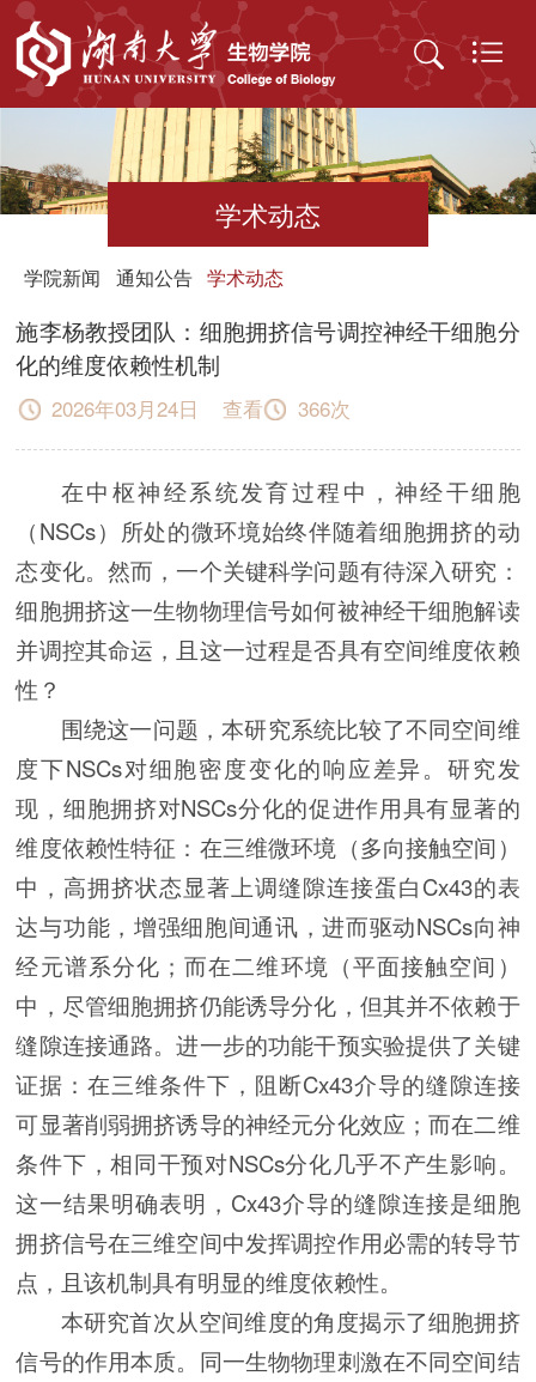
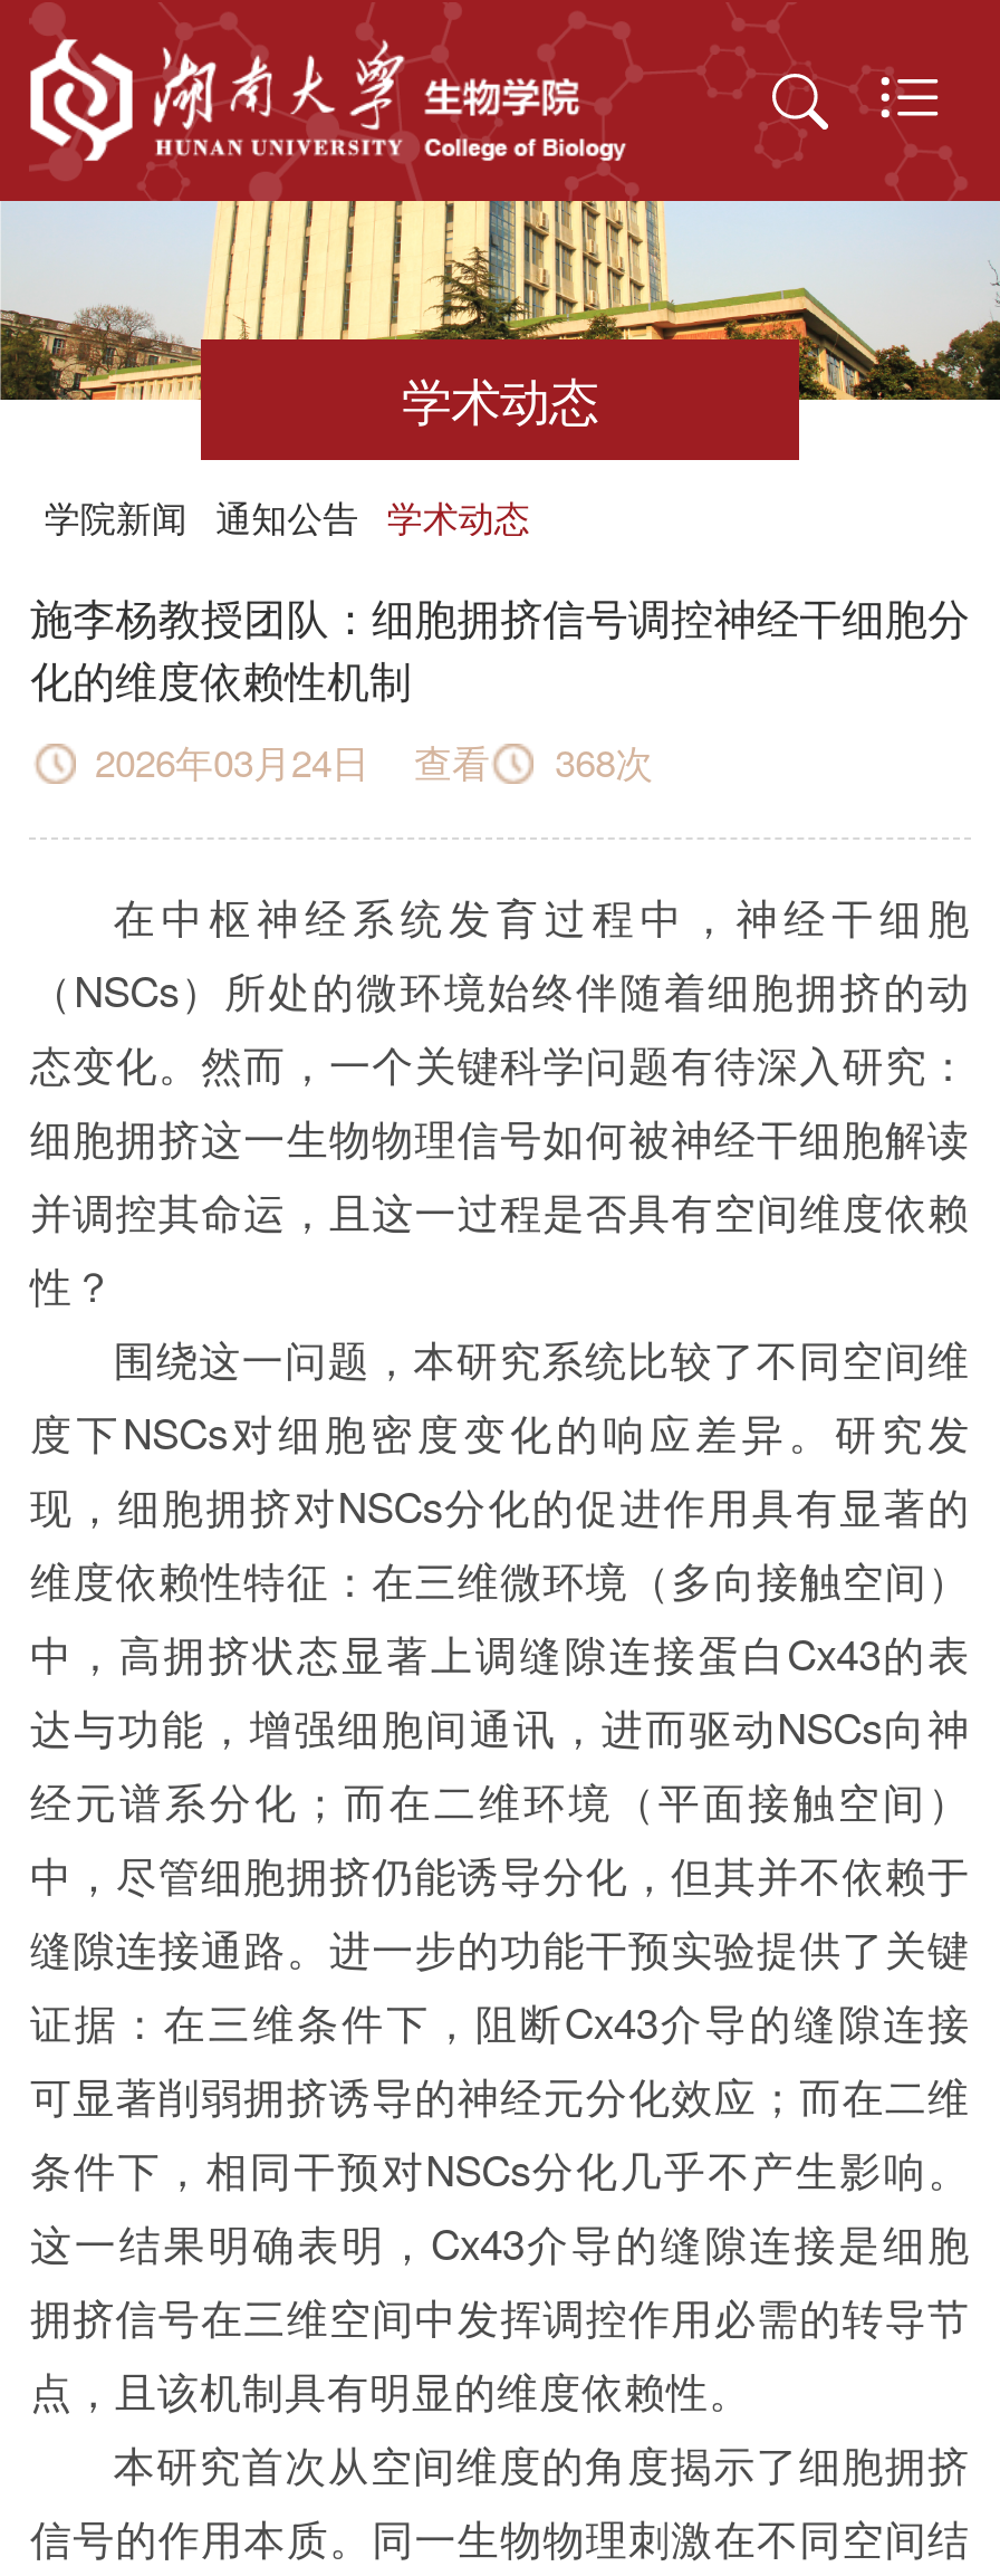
- 2026年03月24日 查看 366次
+ 2026年03月24日 查看 368次
